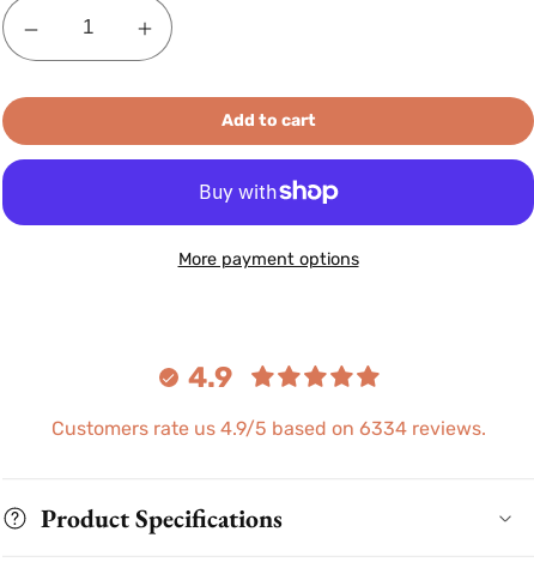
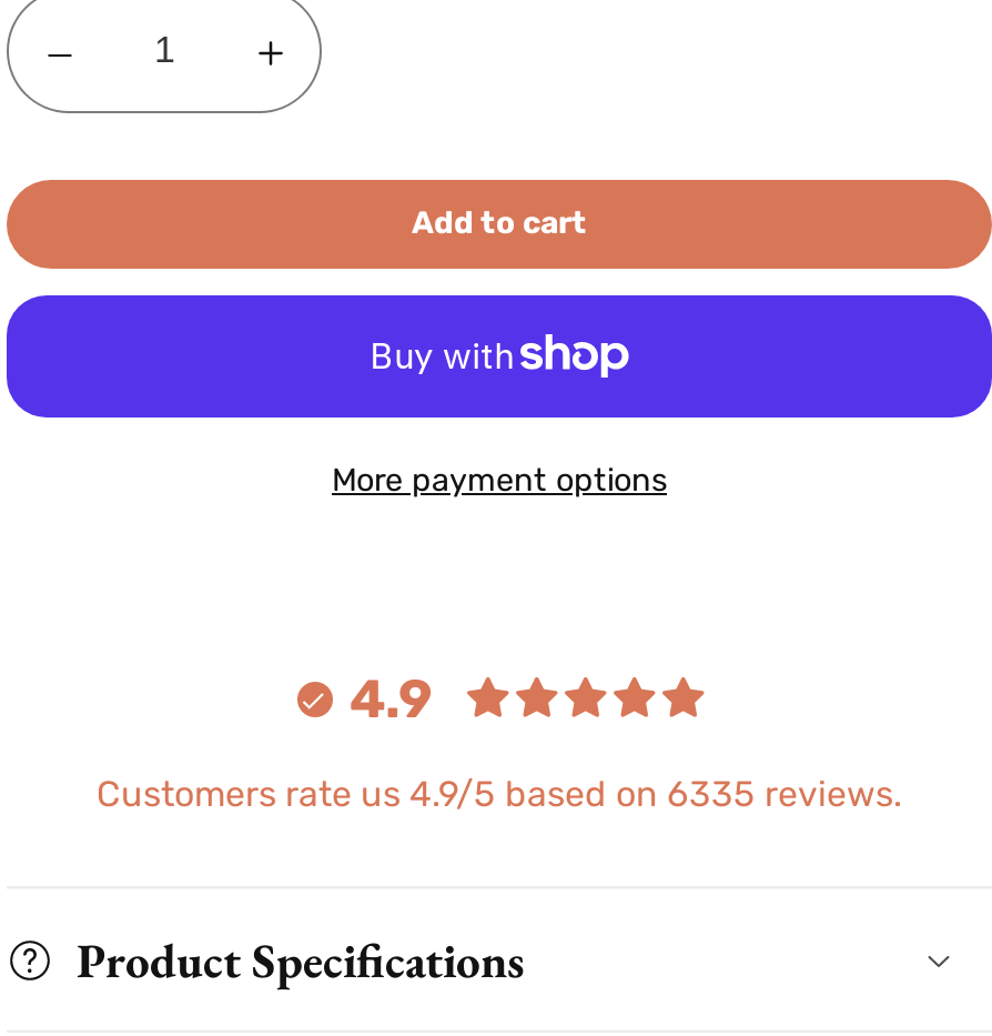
- Customers rate us 4.9/5 based on 6334 reviews.
+ Customers rate us 4.9/5 based on 6335 reviews.
